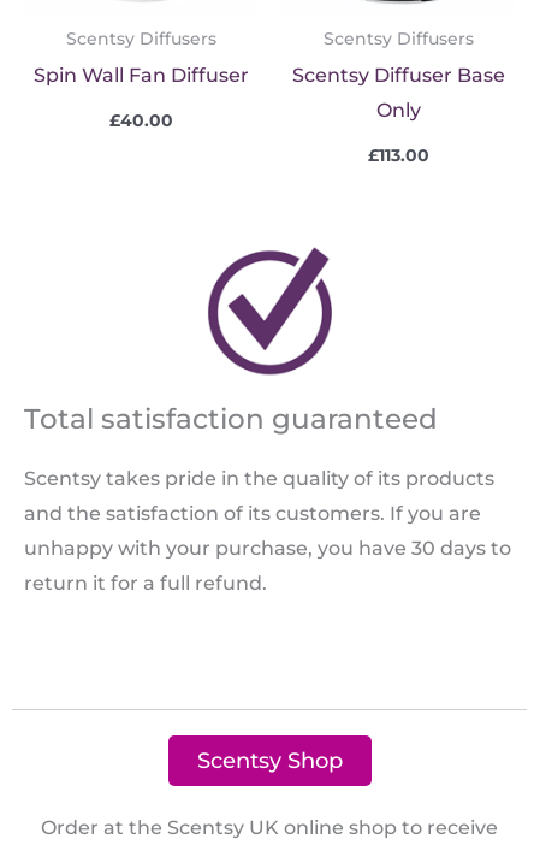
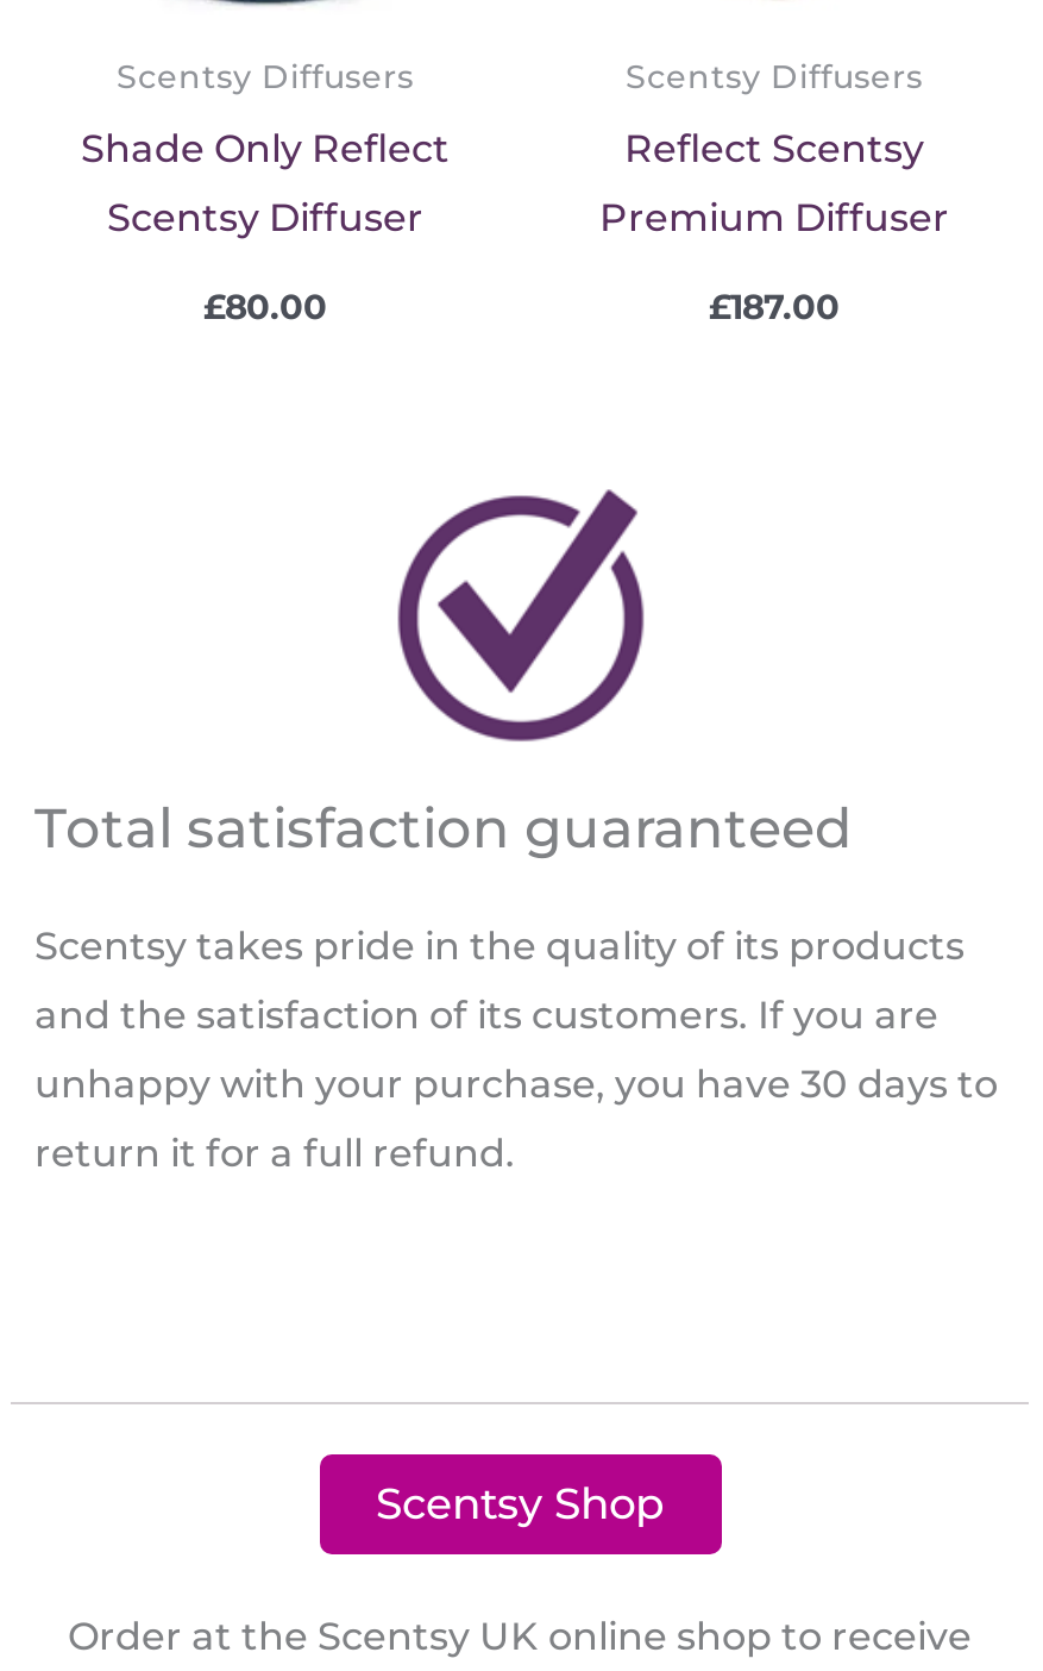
- Spin Wall Fan Diffuser
- £40.00
+ Shade Only Reflect
+ Scentsy Diffuser
+ £80.00

- Scentsy Diffuser Base
+ Reflect Scentsy

- Only
+ Premium Diffuser

- £113.00
+ £187.00
